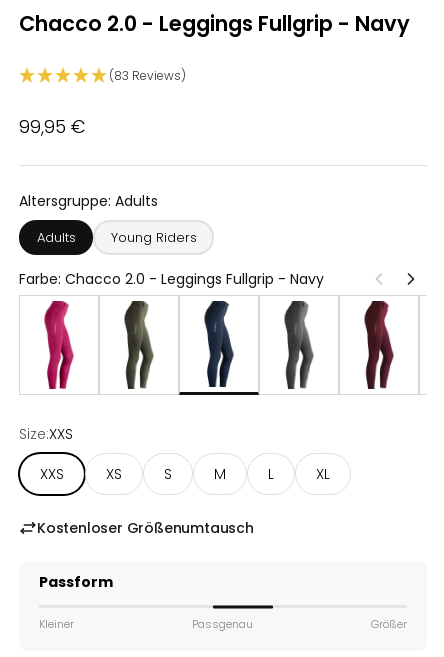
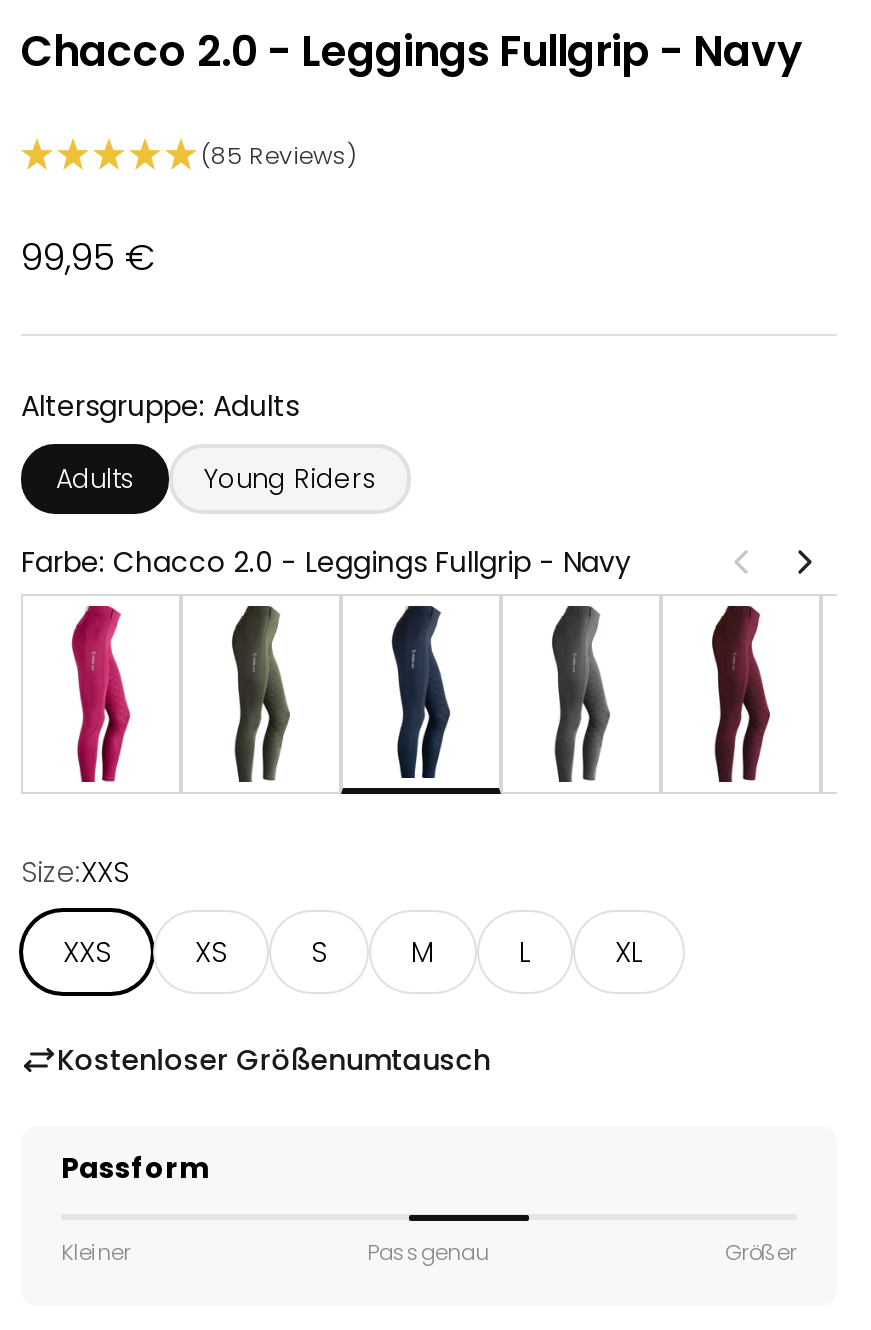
- (83 Reviews)
+ (85 Reviews)
